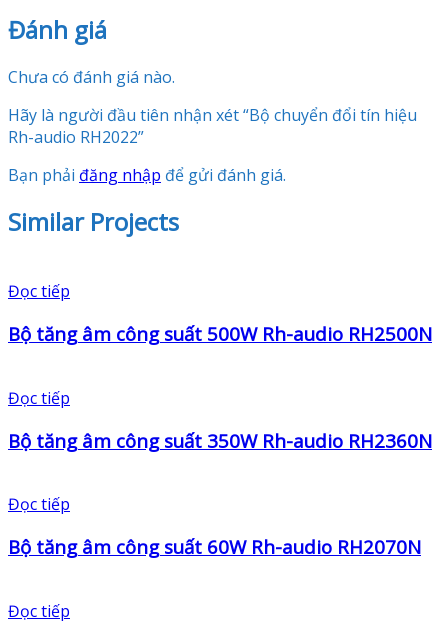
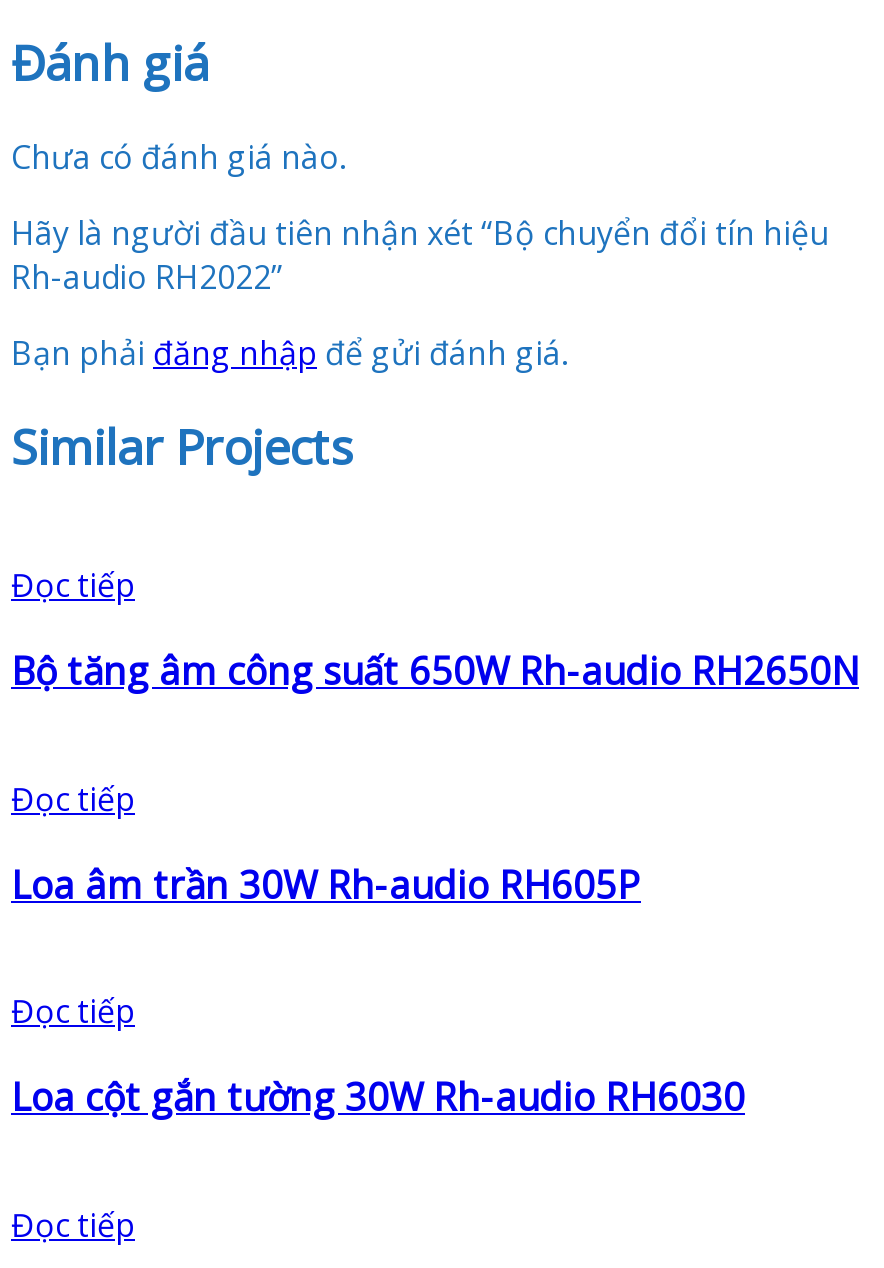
- Bộ tăng âm công suất 500W Rh-audio RH2500N
+ Bộ tăng âm công suất 650W Rh-audio RH2650N

- Bộ tăng âm công suất 350W Rh-audio RH2360N
+ Loa âm trần 30W Rh-audio RH605P

- Bộ tăng âm công suất 60W Rh-audio RH2070N
+ Loa cột gắn tường 30W Rh-audio RH6030
